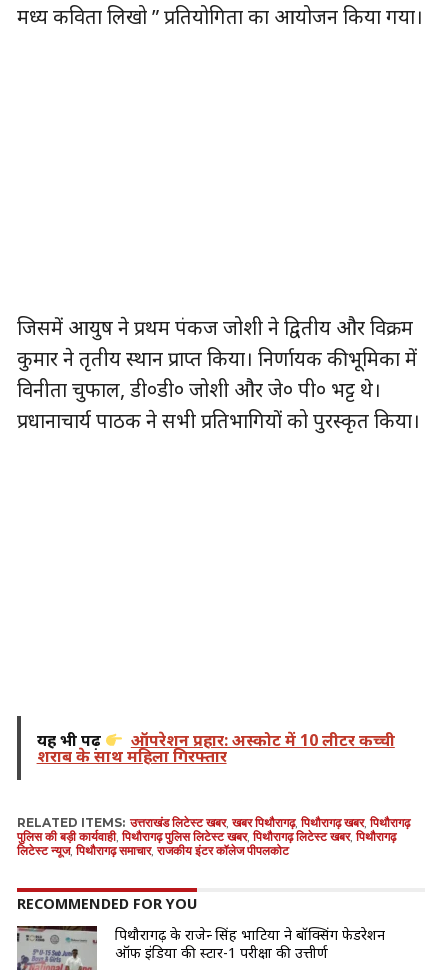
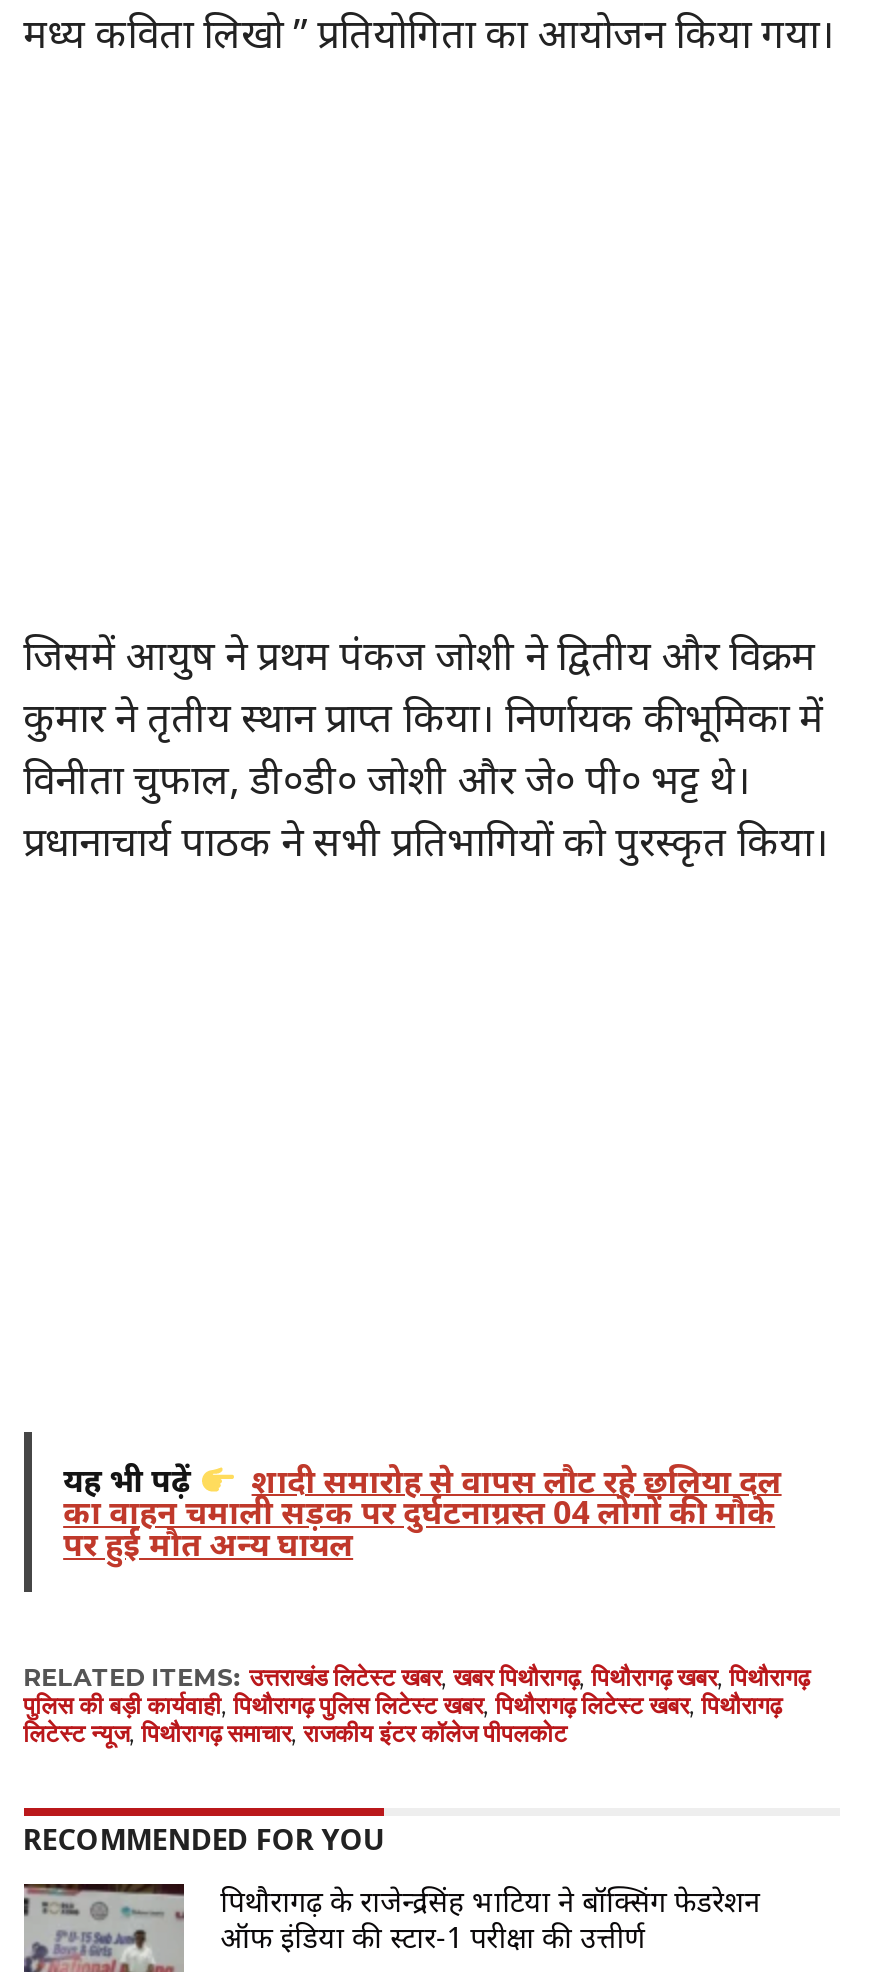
- ऑपरेशन प्रहार: अस्कोट में 10 लीटर कच्ची
- शराब के साथ महिला गिरफ्तार
+ शादी समारोह से वापस लौट रहे छलिया दल
+ का वाहन चमाली सड़क पर दुर्घटनाग्रस्त 04 लोगों की मौके
+ पर हुई मौत अन्य घायल
